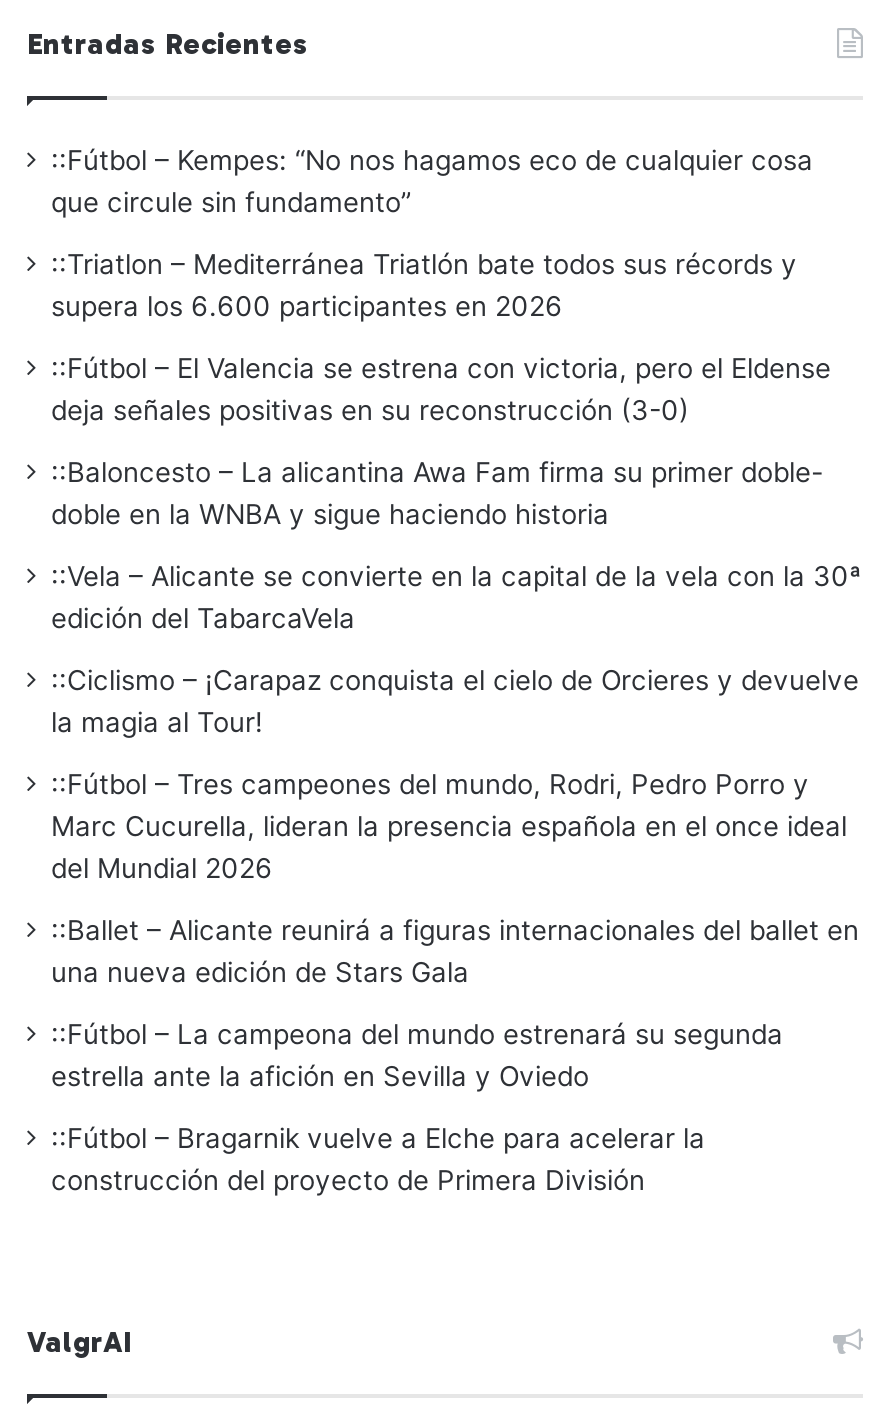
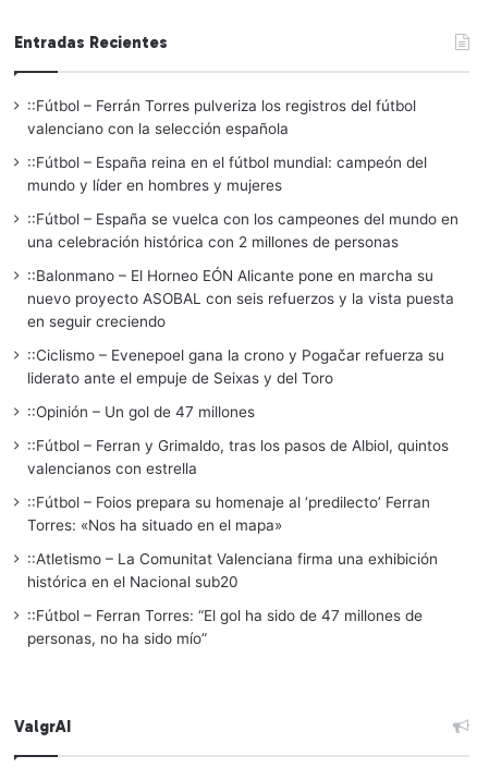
- ::Fútbol – Kempes: “No nos hagamos eco de cualquier cosa
- que circule sin fundamento”
+ ::Fútbol – Ferrán Torres pulveriza los registros del fútbol
+ valenciano con la selección española

- ::Triatlon – Mediterránea Triatlón bate todos sus récords y
- supera los 6.600 participantes en 2026
+ ::Fútbol – España reina en el fútbol mundial: campeón del
+ mundo y líder en hombres y mujeres

- ::Fútbol – El Valencia se estrena con victoria, pero el Eldense
- deja señales positivas en su reconstrucción (3-0)
+ ::Fútbol – España se vuelca con los campeones del mundo en
+ una celebración histórica con 2 millones de personas

- ::Baloncesto – La alicantina Awa Fam firma su primer doble-
- doble en la WNBA y sigue haciendo historia
+ ::Balonmano – El Horneo EÓN Alicante pone en marcha su
+ nuevo proyecto ASOBAL con seis refuerzos y la vista puesta
+ en seguir creciendo

- ::Vela – Alicante se convierte en la capital de la vela con la 30ª
- edición del TabarcaVela
+ ::Ciclismo – Evenepoel gana la crono y Pogačar refuerza su
+ liderato ante el empuje de Seixas y del Toro

- ::Ciclismo – ¡Carapaz conquista el cielo de Orcieres y devuelve
- la magia al Tour!
+ ::Opinión – Un gol de 47 millones

- ::Fútbol – Tres campeones del mundo, Rodri, Pedro Porro y
- Marc Cucurella, lideran la presencia española en el once ideal
- del Mundial 2026
+ ::Fútbol – Ferran y Grimaldo, tras los pasos de Albiol, quintos
+ valencianos con estrella

- ::Ballet – Alicante reunirá a figuras internacionales del ballet en
- una nueva edición de Stars Gala
+ ::Fútbol – Foios prepara su homenaje al ‘predilecto’ Ferran
+ Torres: «Nos ha situado en el mapa»

- ::Fútbol – La campeona del mundo estrenará su segunda
- estrella ante la afición en Sevilla y Oviedo
+ ::Atletismo – La Comunitat Valenciana firma una exhibición
+ histórica en el Nacional sub20

- ::Fútbol – Bragarnik vuelve a Elche para acelerar la
- construcción del proyecto de Primera División
+ ::Fútbol – Ferran Torres: “El gol ha sido de 47 millones de
+ personas, no ha sido mío”
